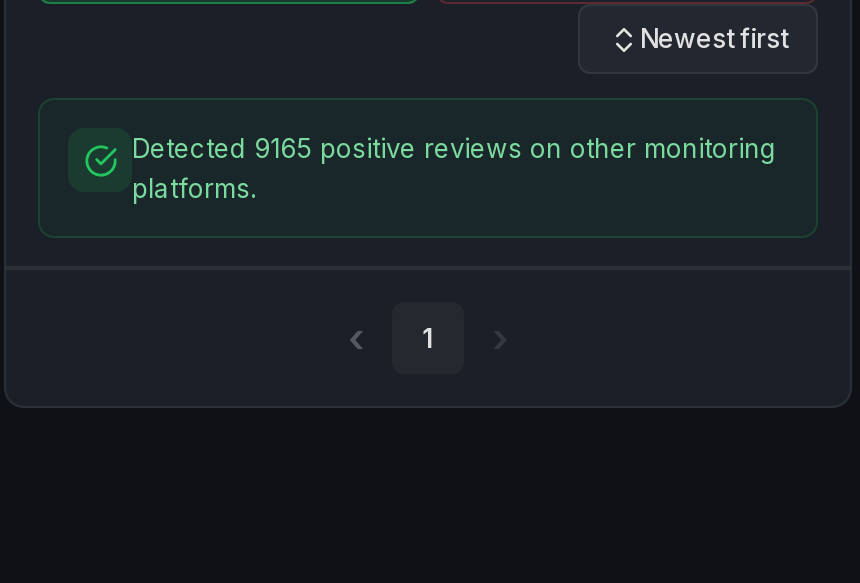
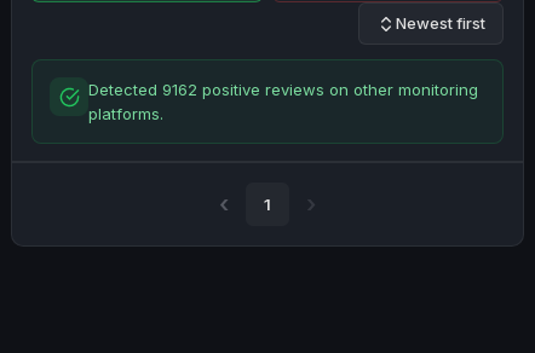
- Detected 9165 positive reviews on other monitoring
+ Detected 9162 positive reviews on other monitoring
